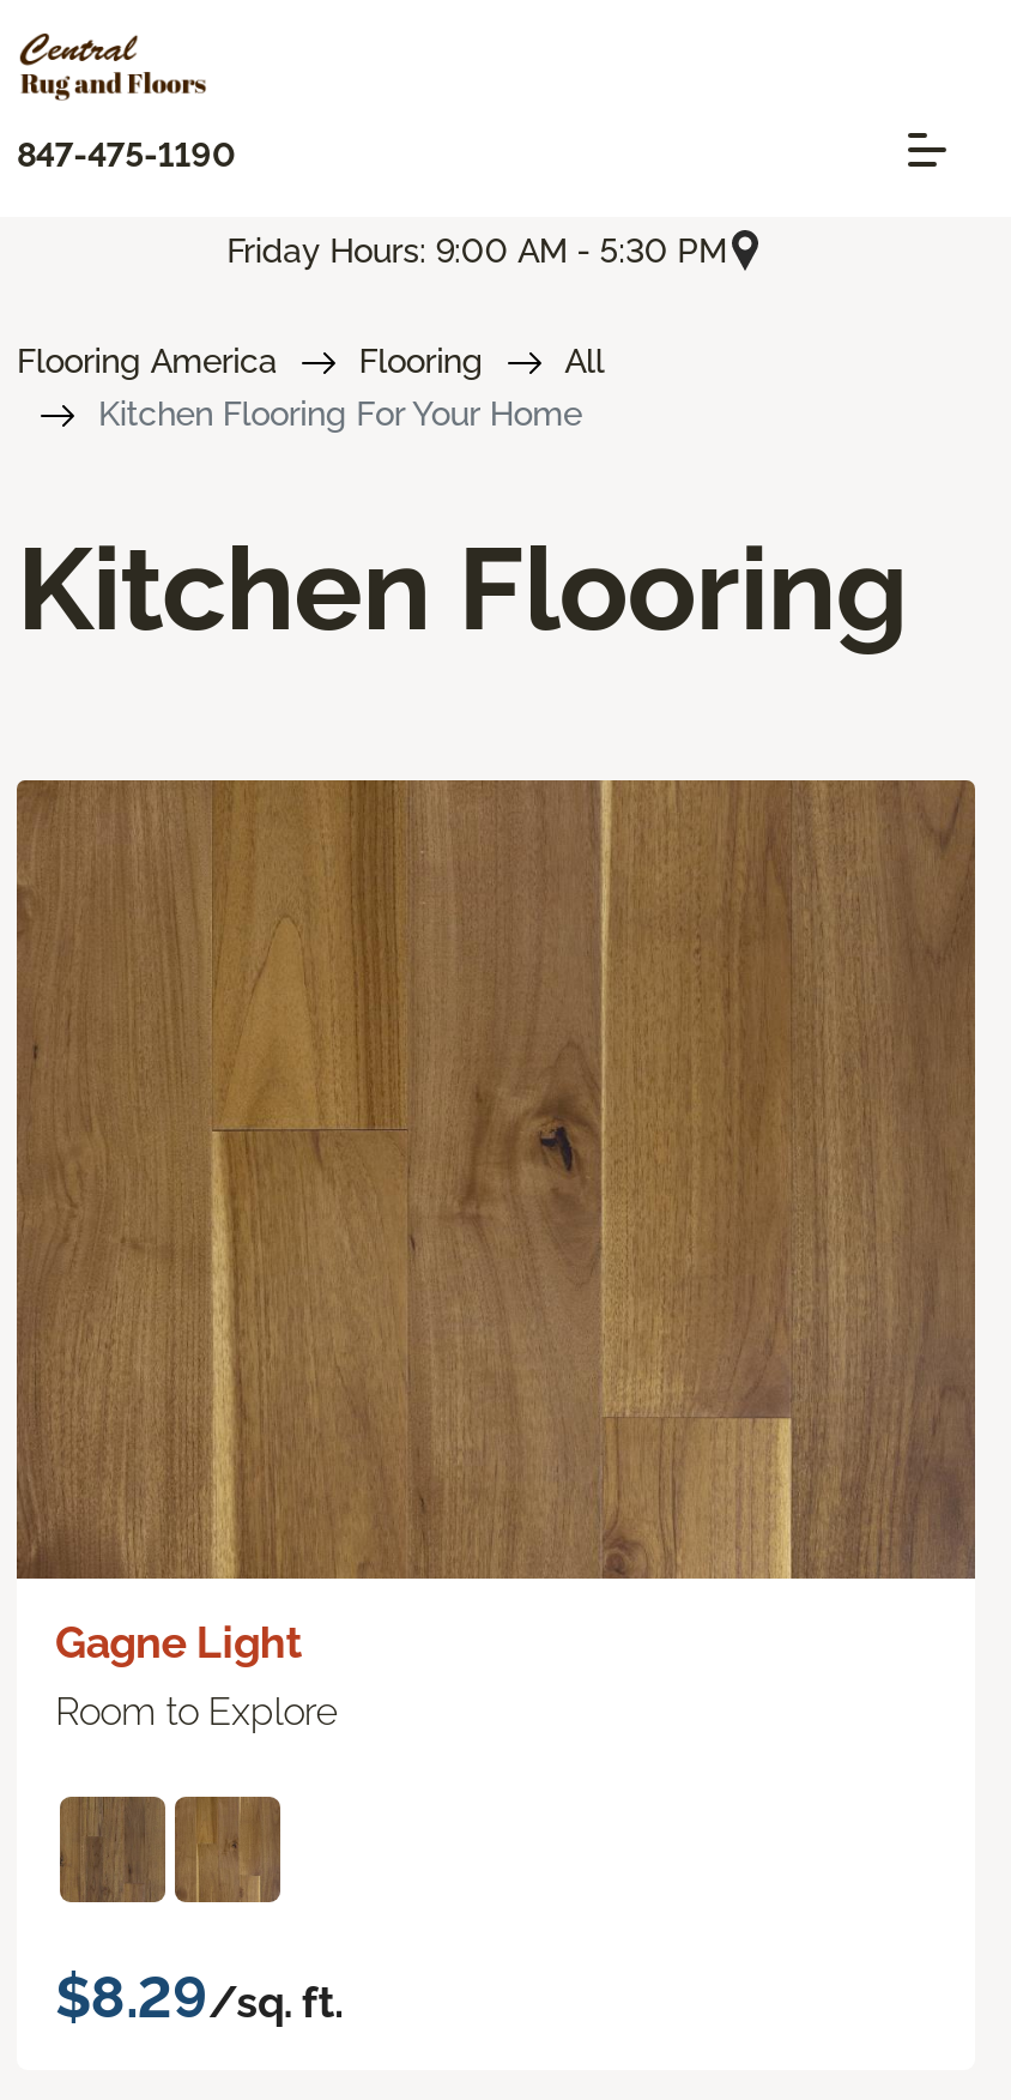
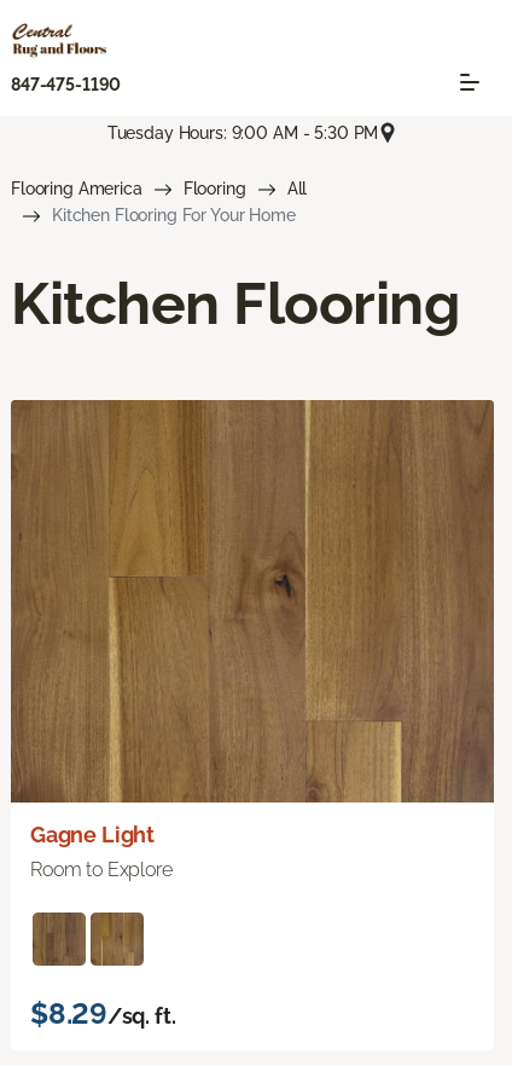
- Friday Hours: 9:00 AM - 5:30 PM
+ Tuesday Hours: 9:00 AM - 5:30 PM
